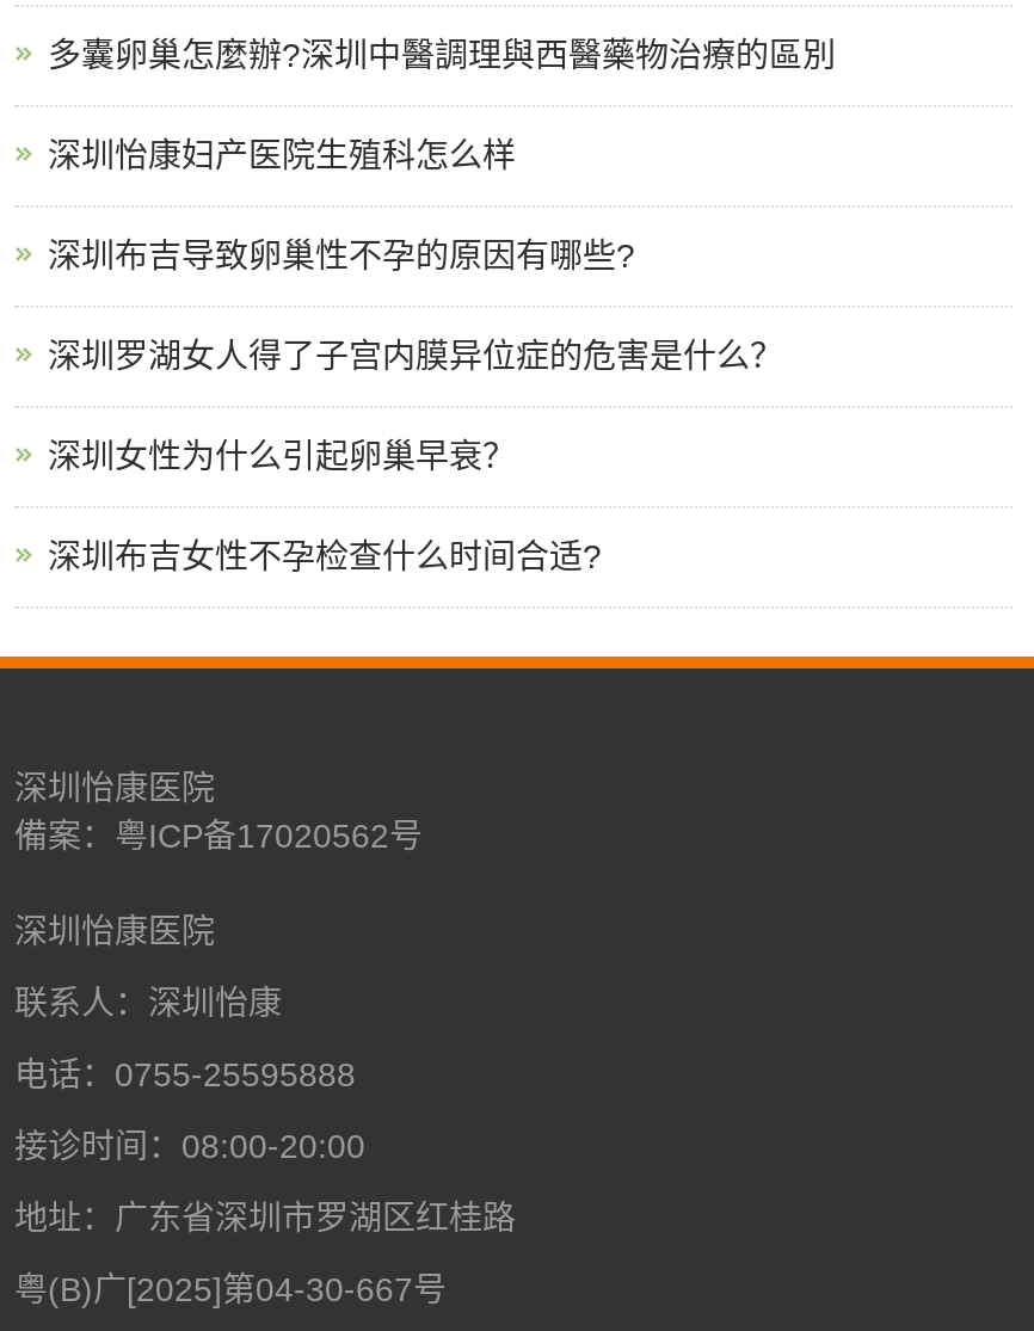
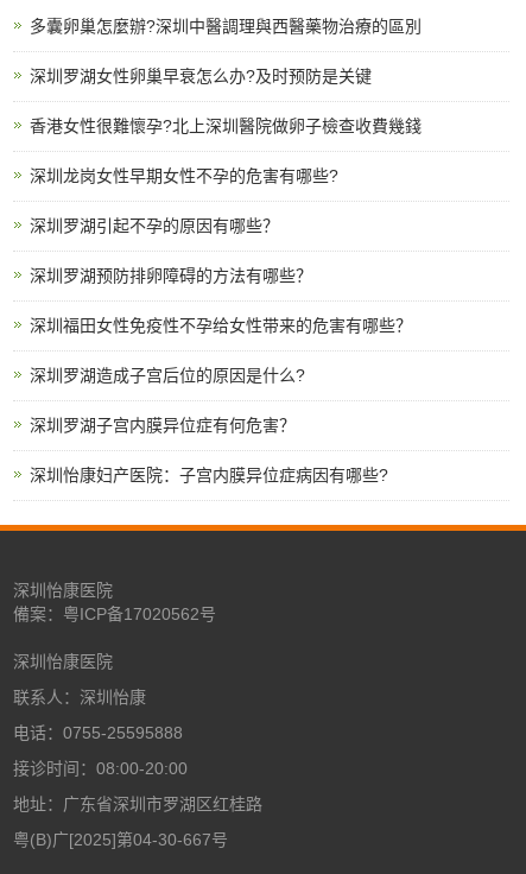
- 深圳怡康妇产医院生殖科怎么样
- 深圳布吉导致卵巢性不孕的原因有哪些?
- 深圳罗湖女人得了子宫内膜异位症的危害是什么？
- 深圳女性为什么引起卵巢早衰？
- 深圳布吉女性不孕检查什么时间合适?
+ 深圳罗湖女性卵巢早衰怎么办?及时预防是关键
+ 香港女性很難懷孕?北上深圳醫院做卵子檢查收費幾錢
+ 深圳龙岗女性早期女性不孕的危害有哪些?
+ 深圳罗湖引起不孕的原因有哪些？
+ 深圳罗湖预防排卵障碍的方法有哪些？
+ 深圳福田女性免疫性不孕给女性带来的危害有哪些？
+ 深圳罗湖造成子宫后位的原因是什么?
+ 深圳罗湖子宫内膜异位症有何危害？
+ 深圳怡康妇产医院：子宫内膜异位症病因有哪些?
